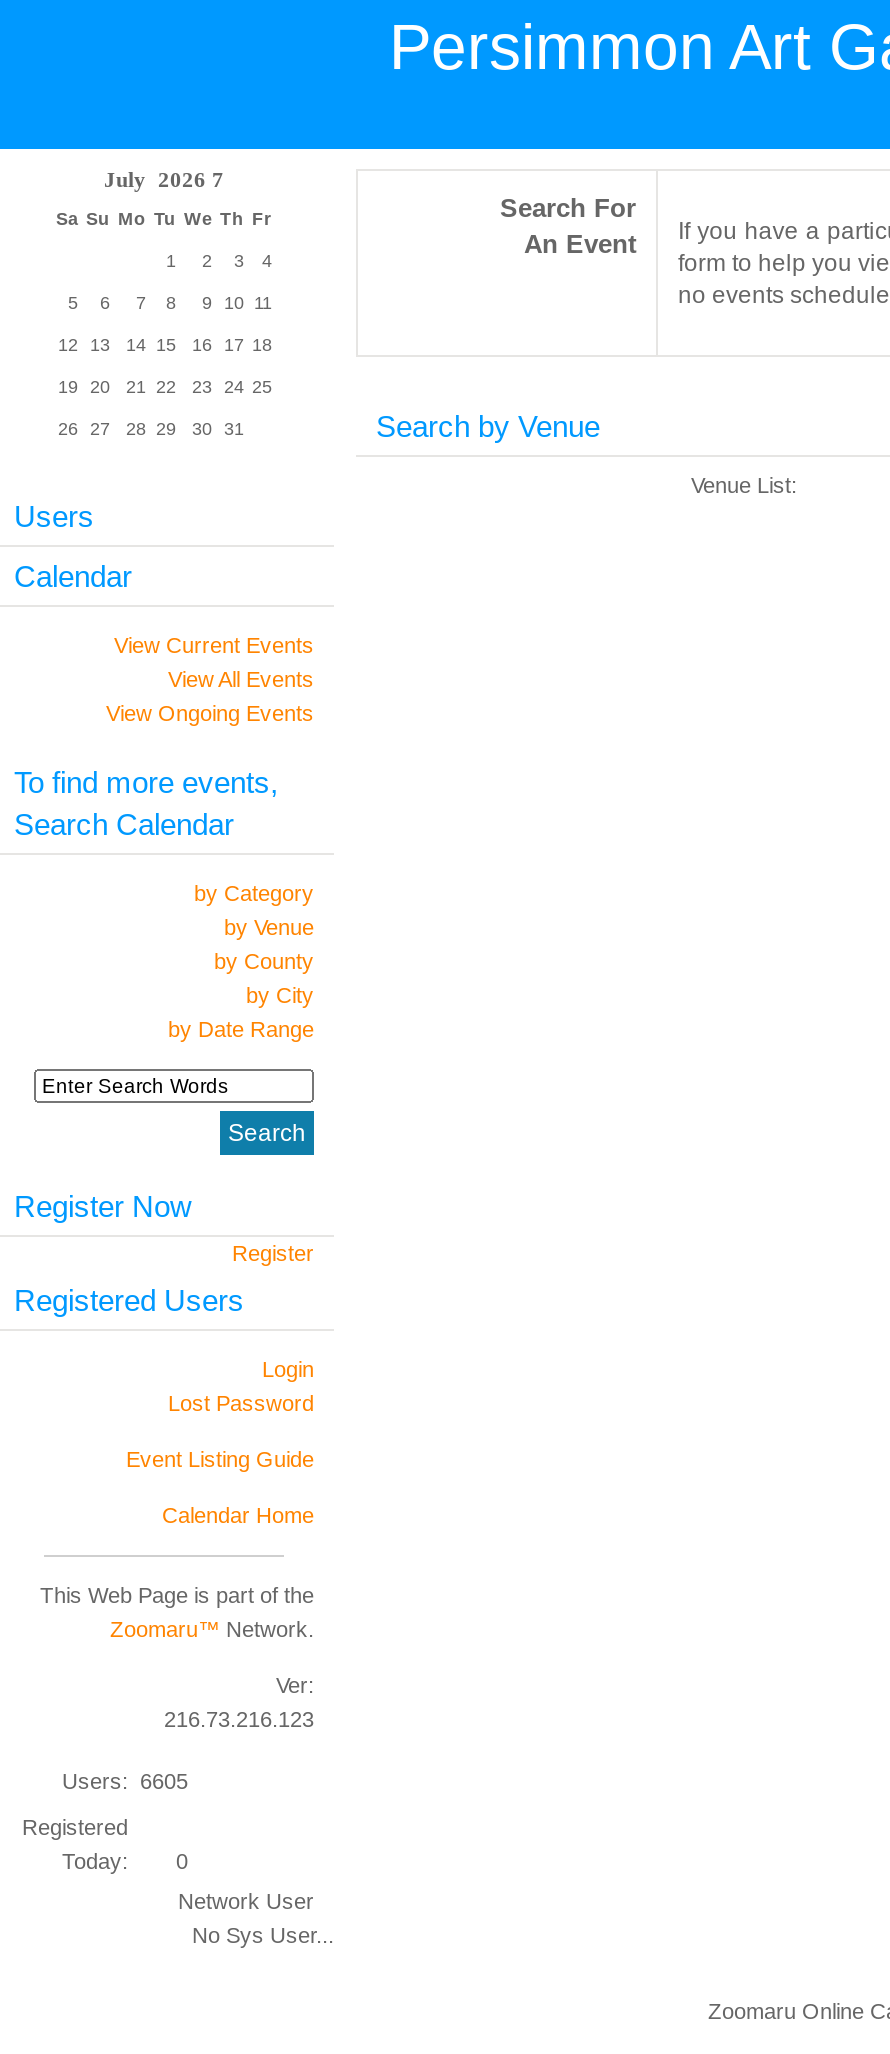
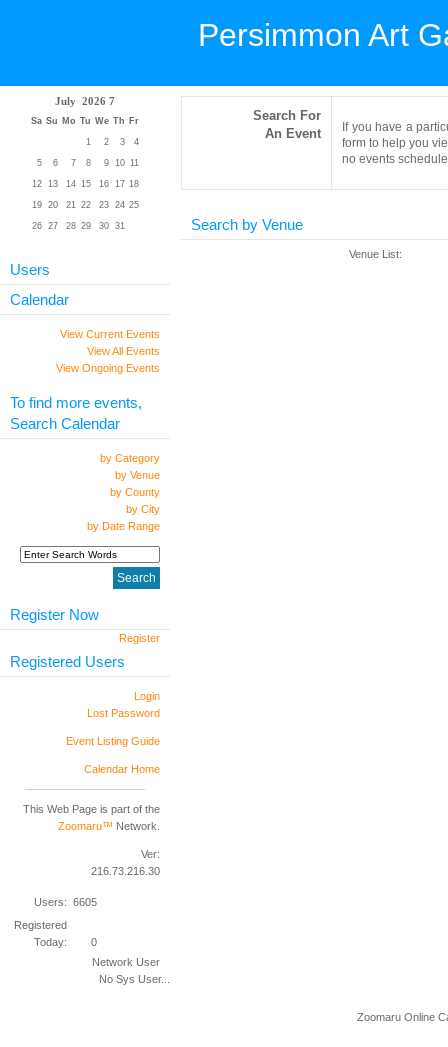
- 216.73.216.123
+ 216.73.216.30
